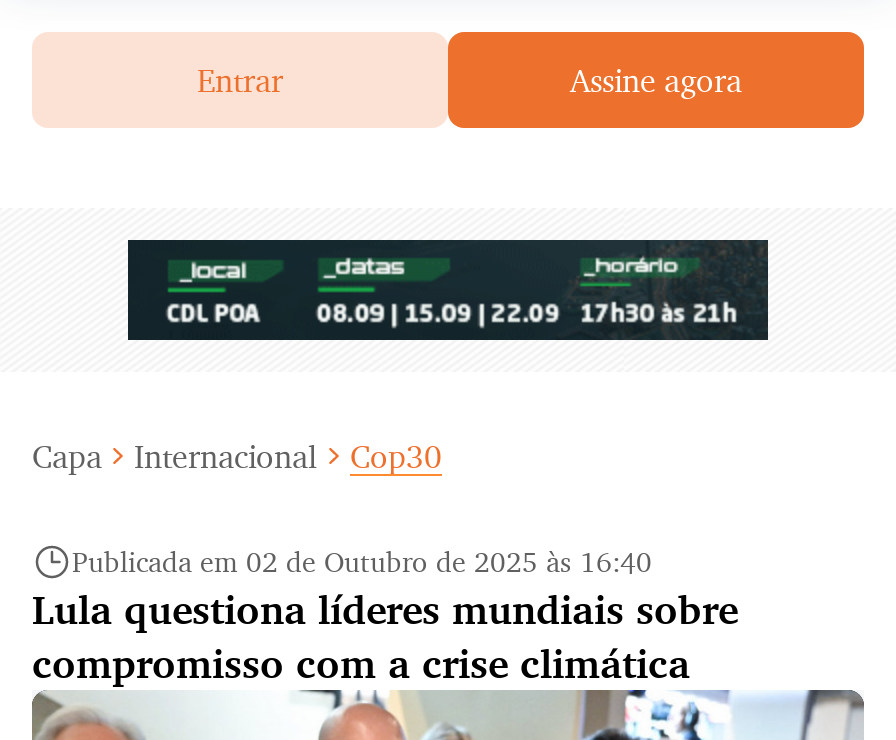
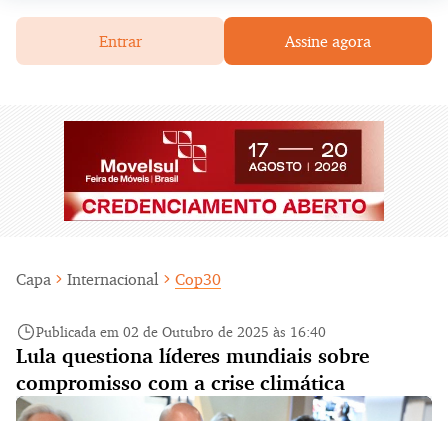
- [image]
+ [image]
